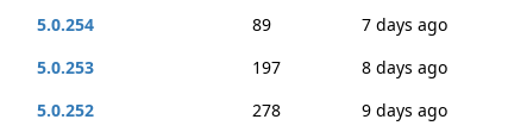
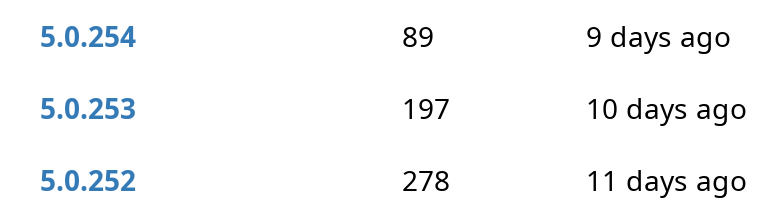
- 7 days ago
+ 9 days ago

- 8 days ago
+ 10 days ago

- 9 days ago
+ 11 days ago
